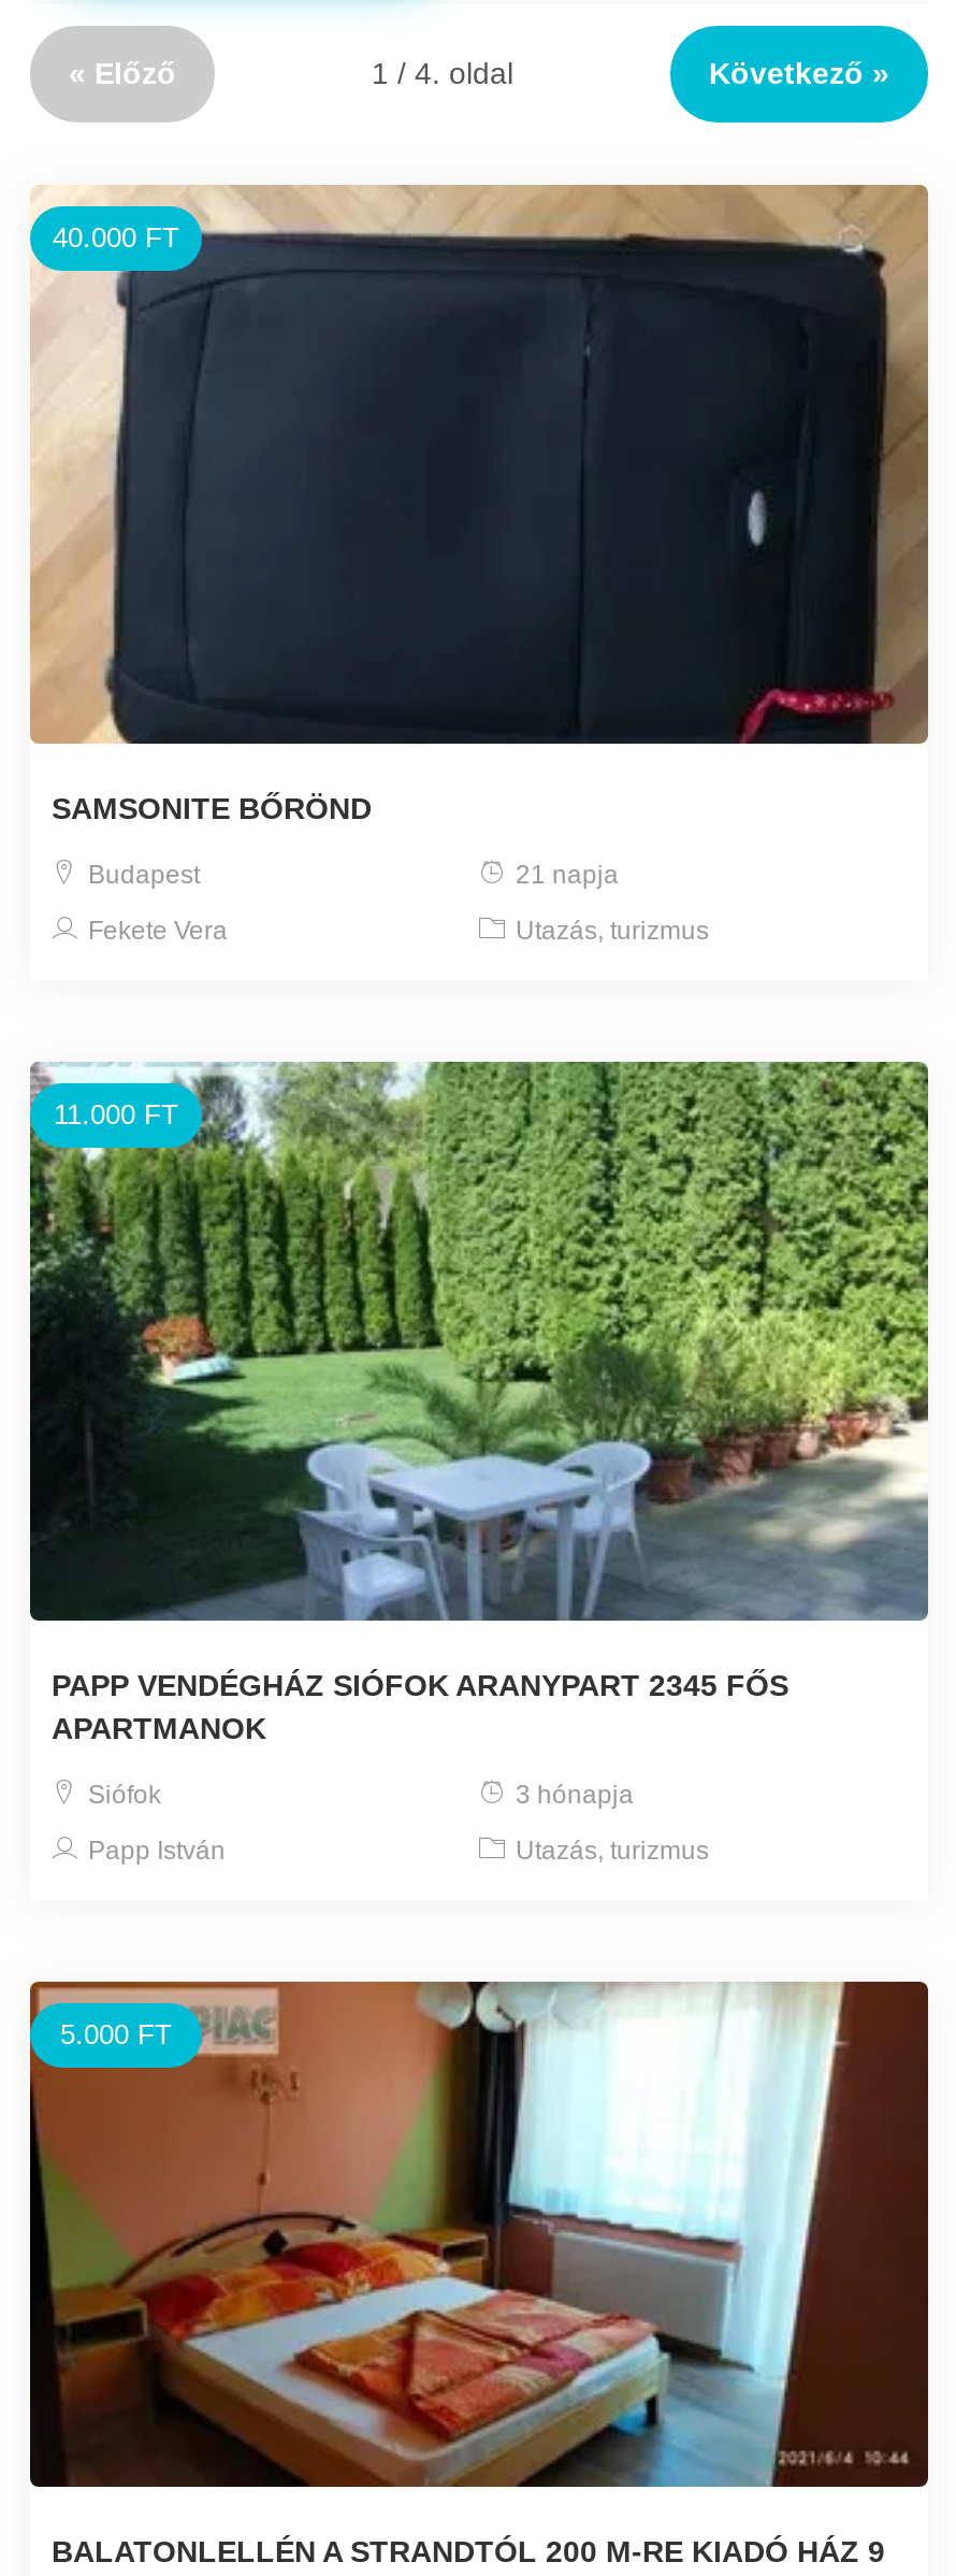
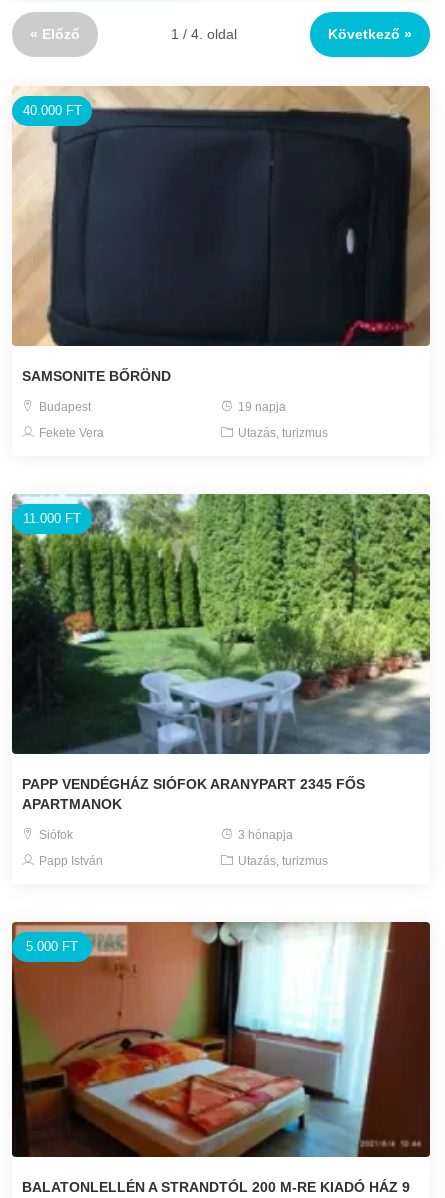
- 21 napja
+ 19 napja
